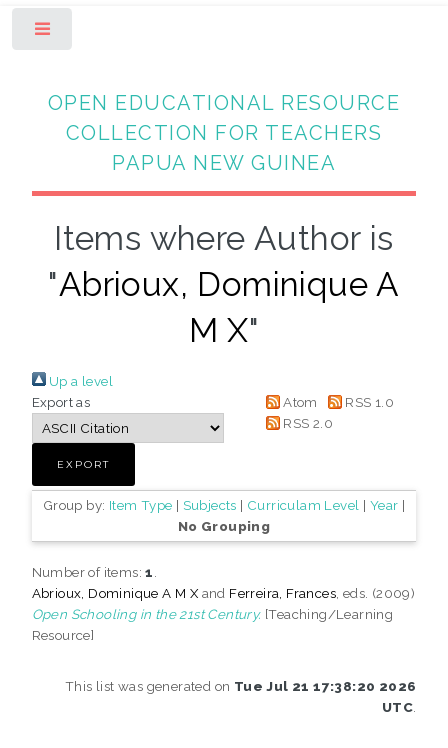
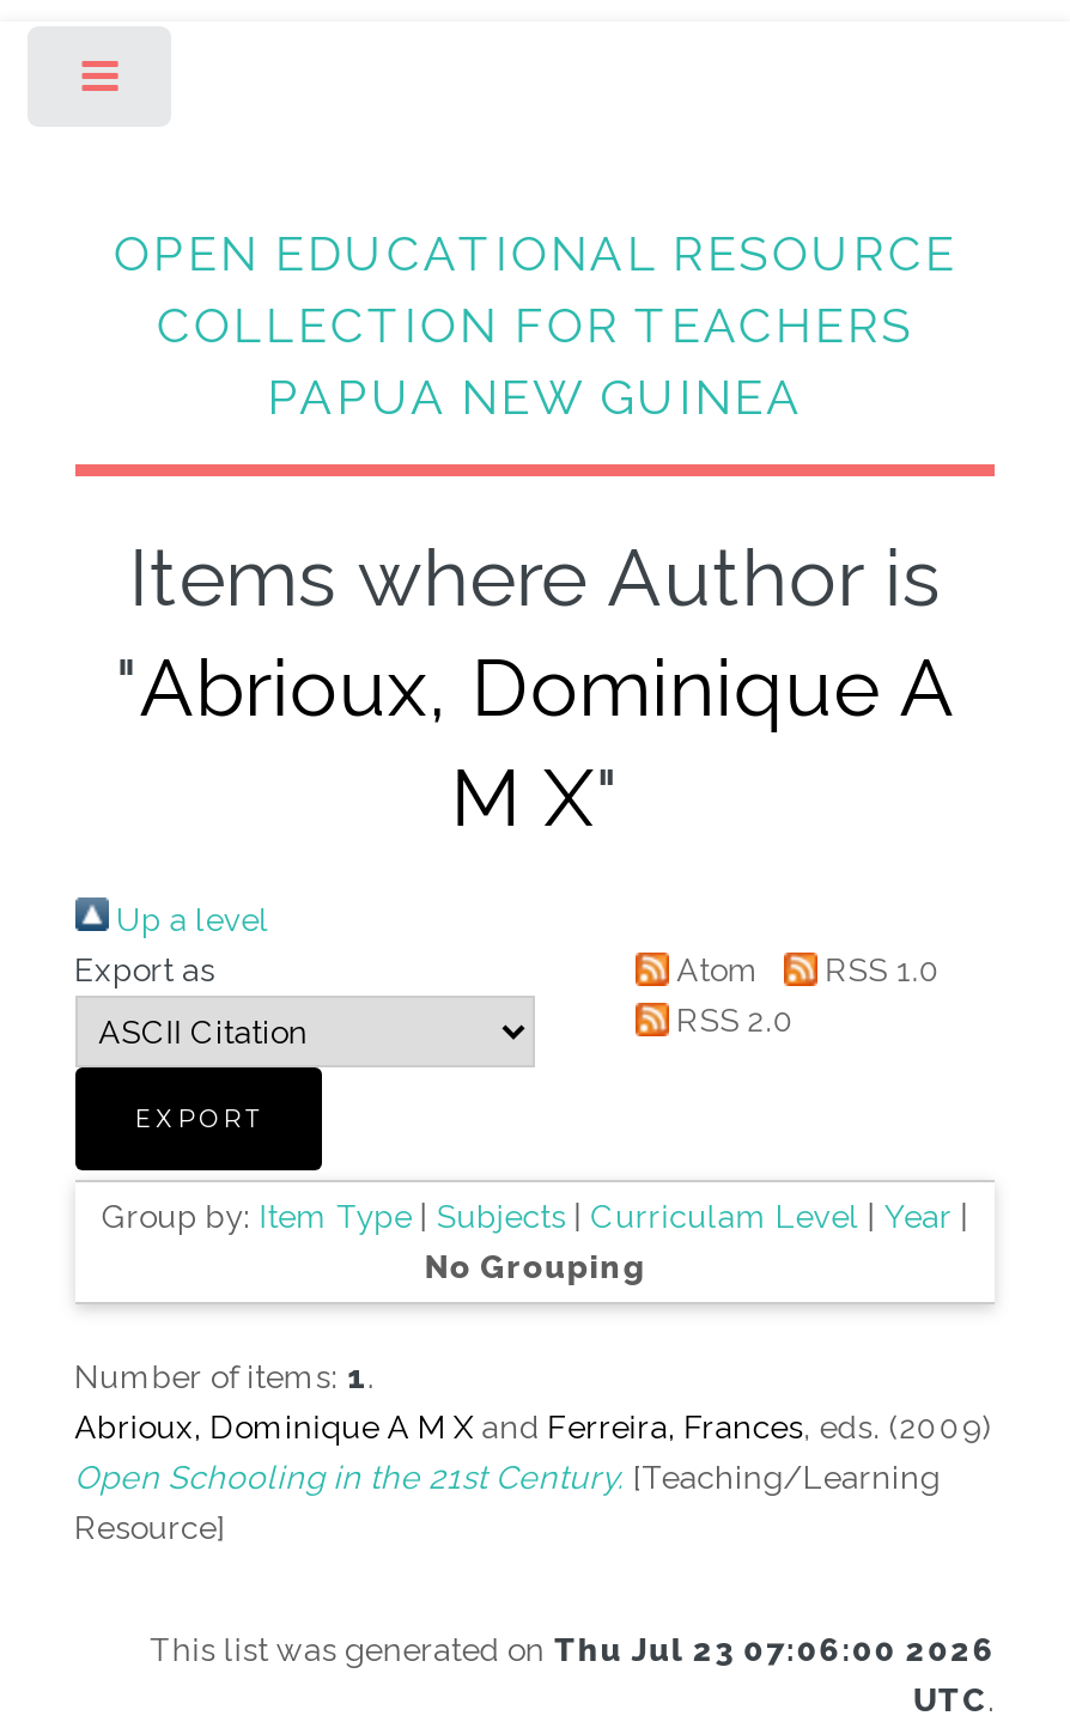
- This list was generated on Tue Jul 21 17:38:20 2026
+ This list was generated on Thu Jul 23 07:06:00 2026
